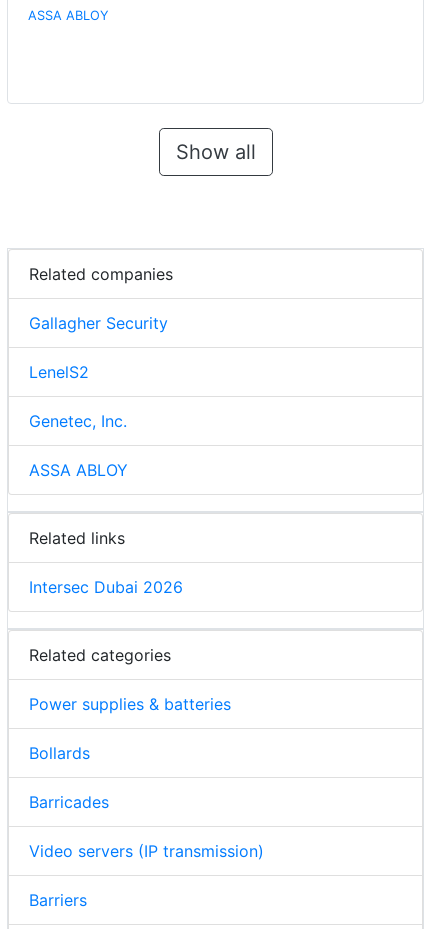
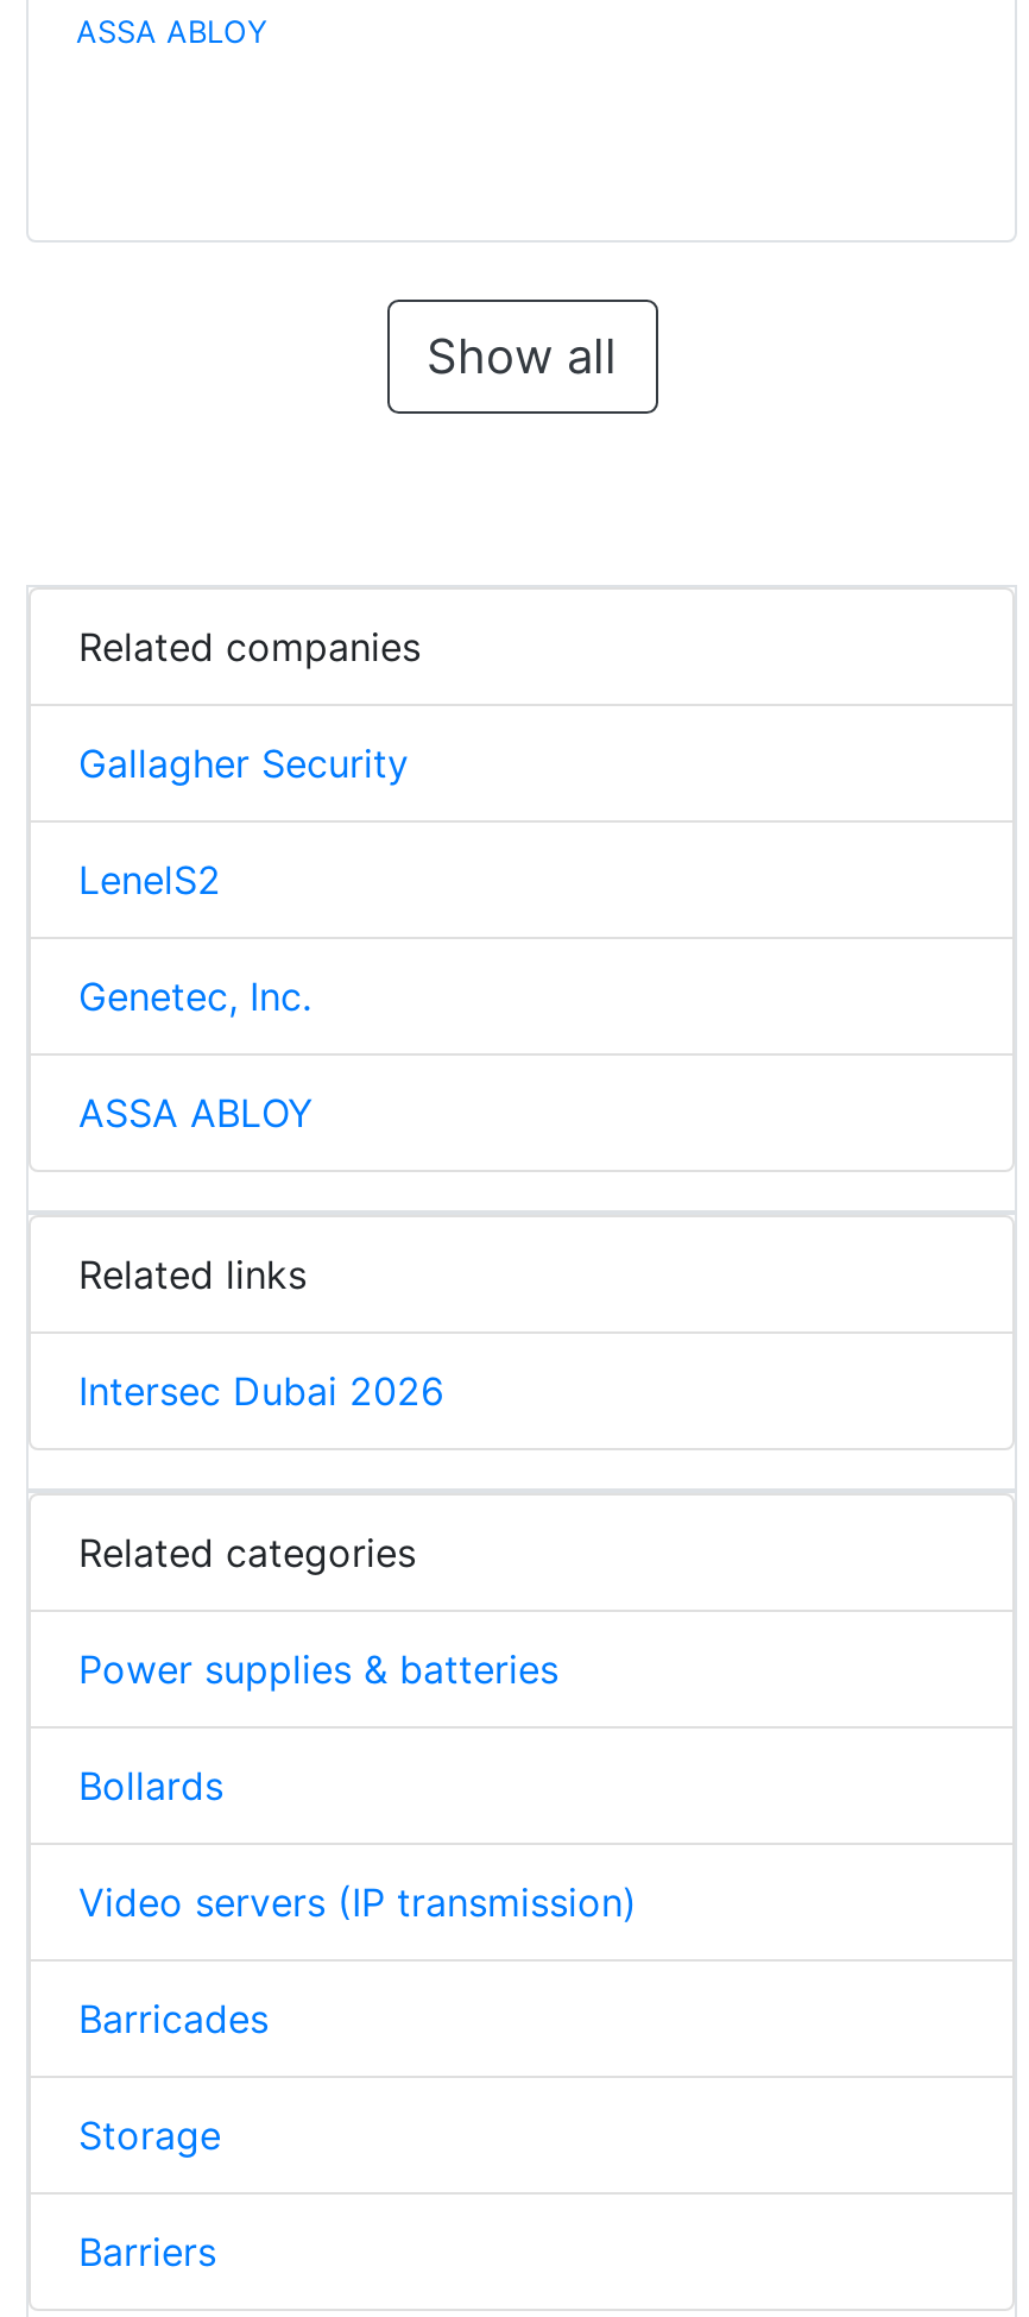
+ Storage

moved up: Video servers (IP transmission)
